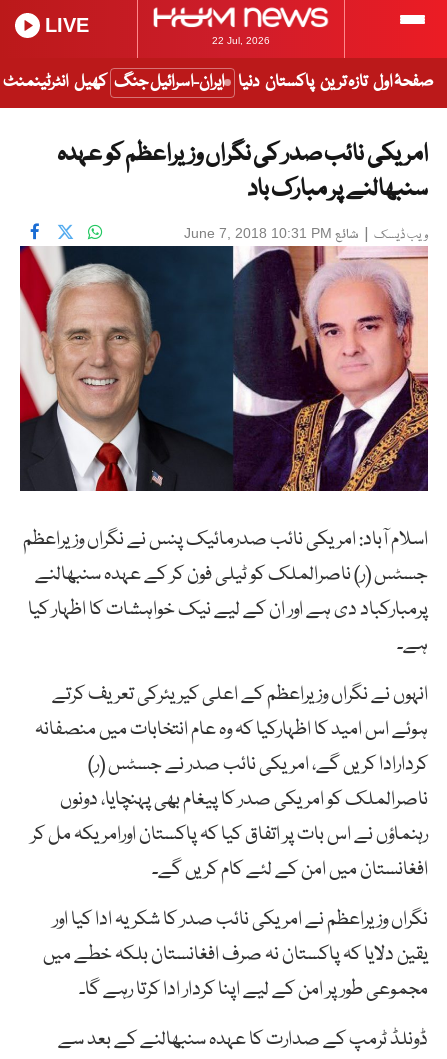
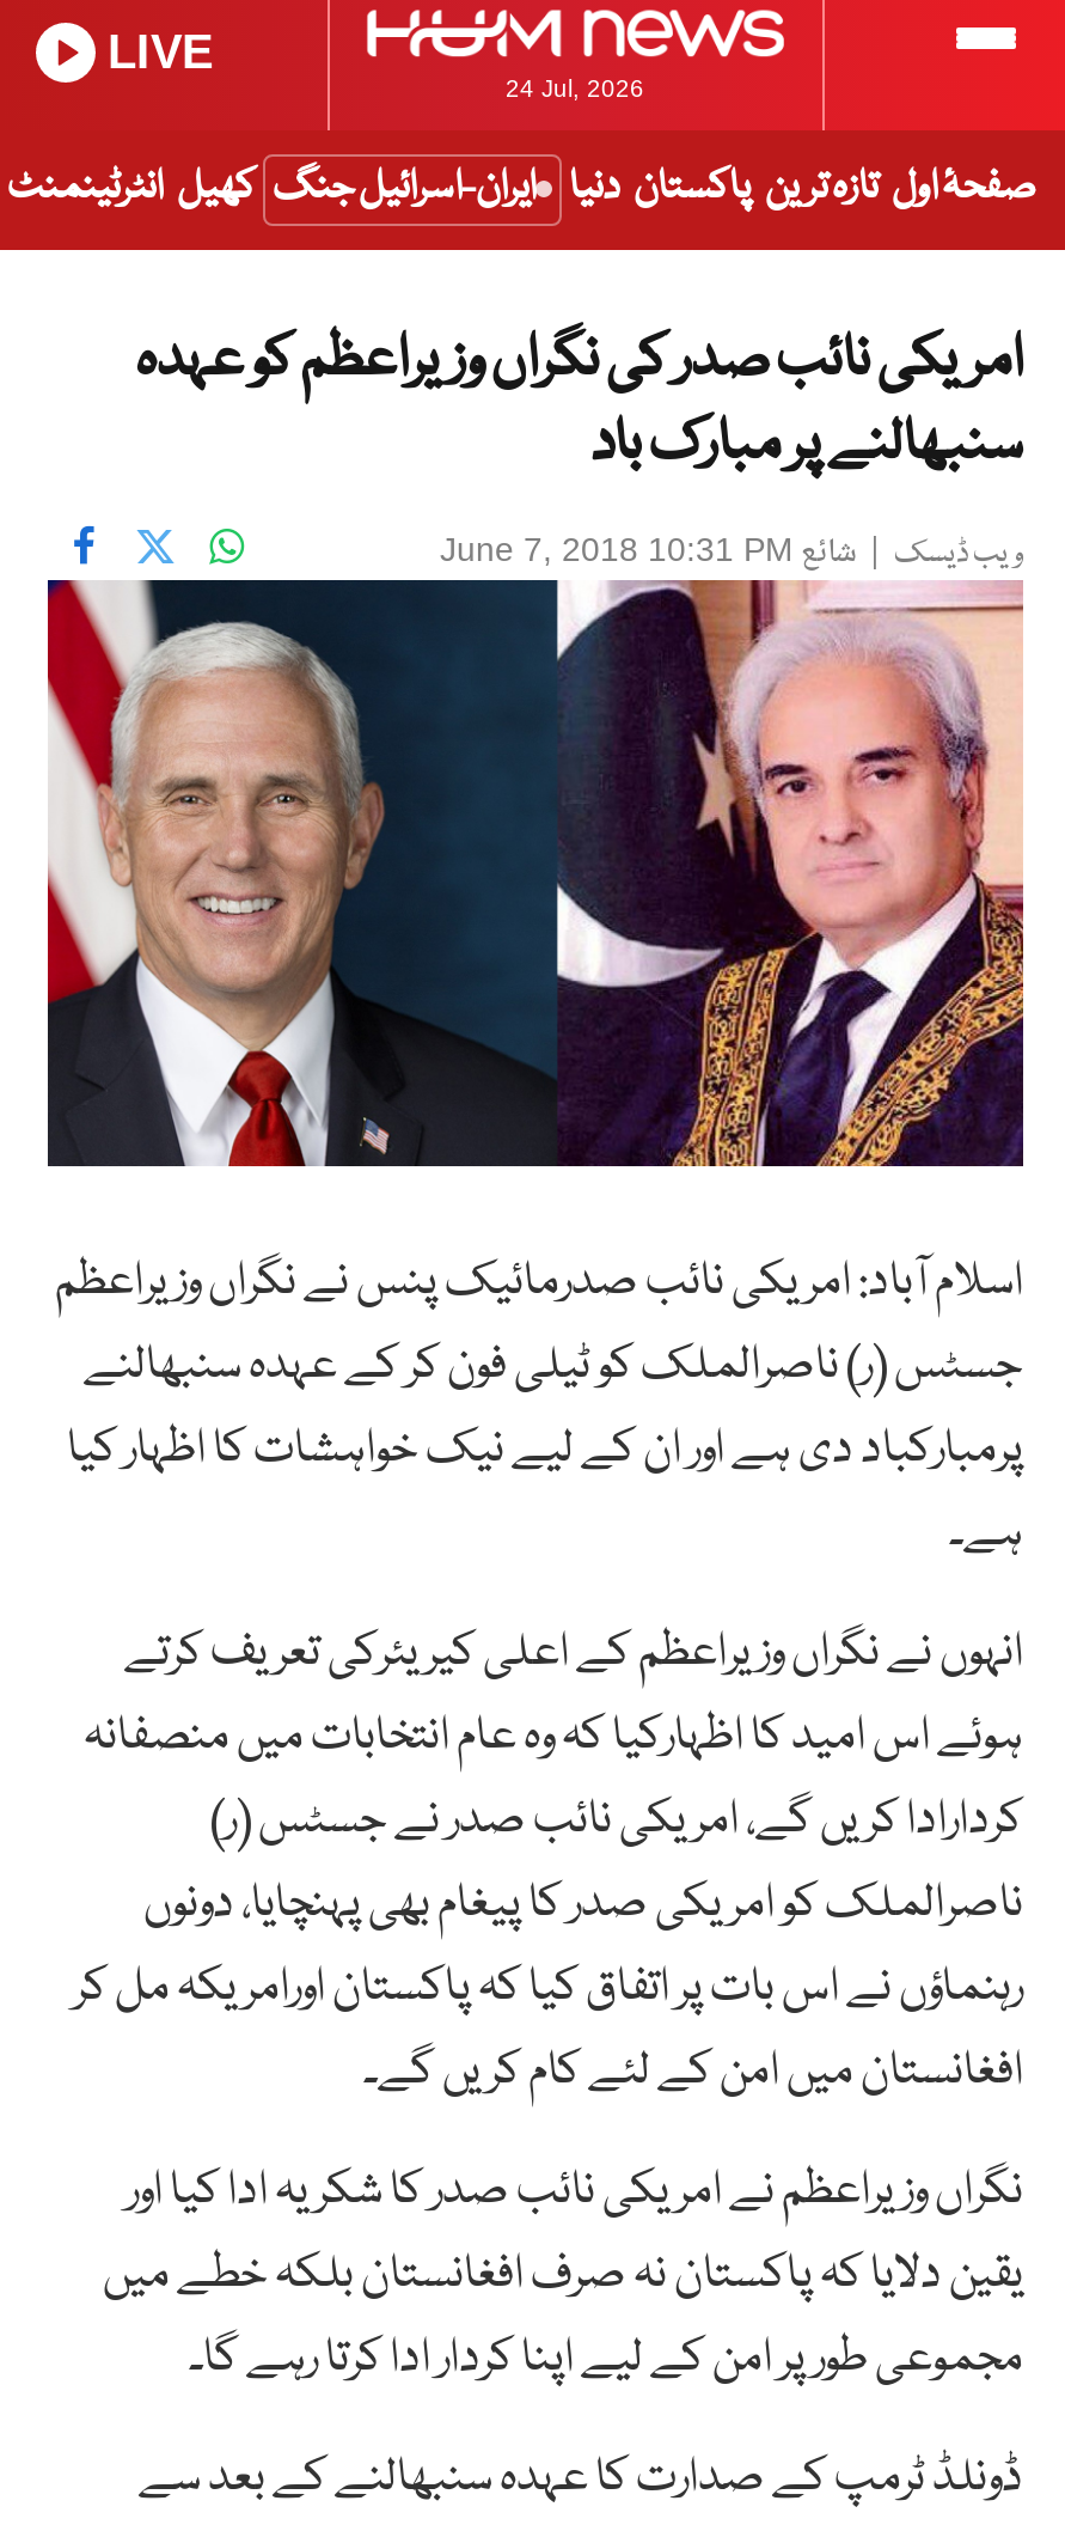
- 22 Jul, 2026
+ 24 Jul, 2026
